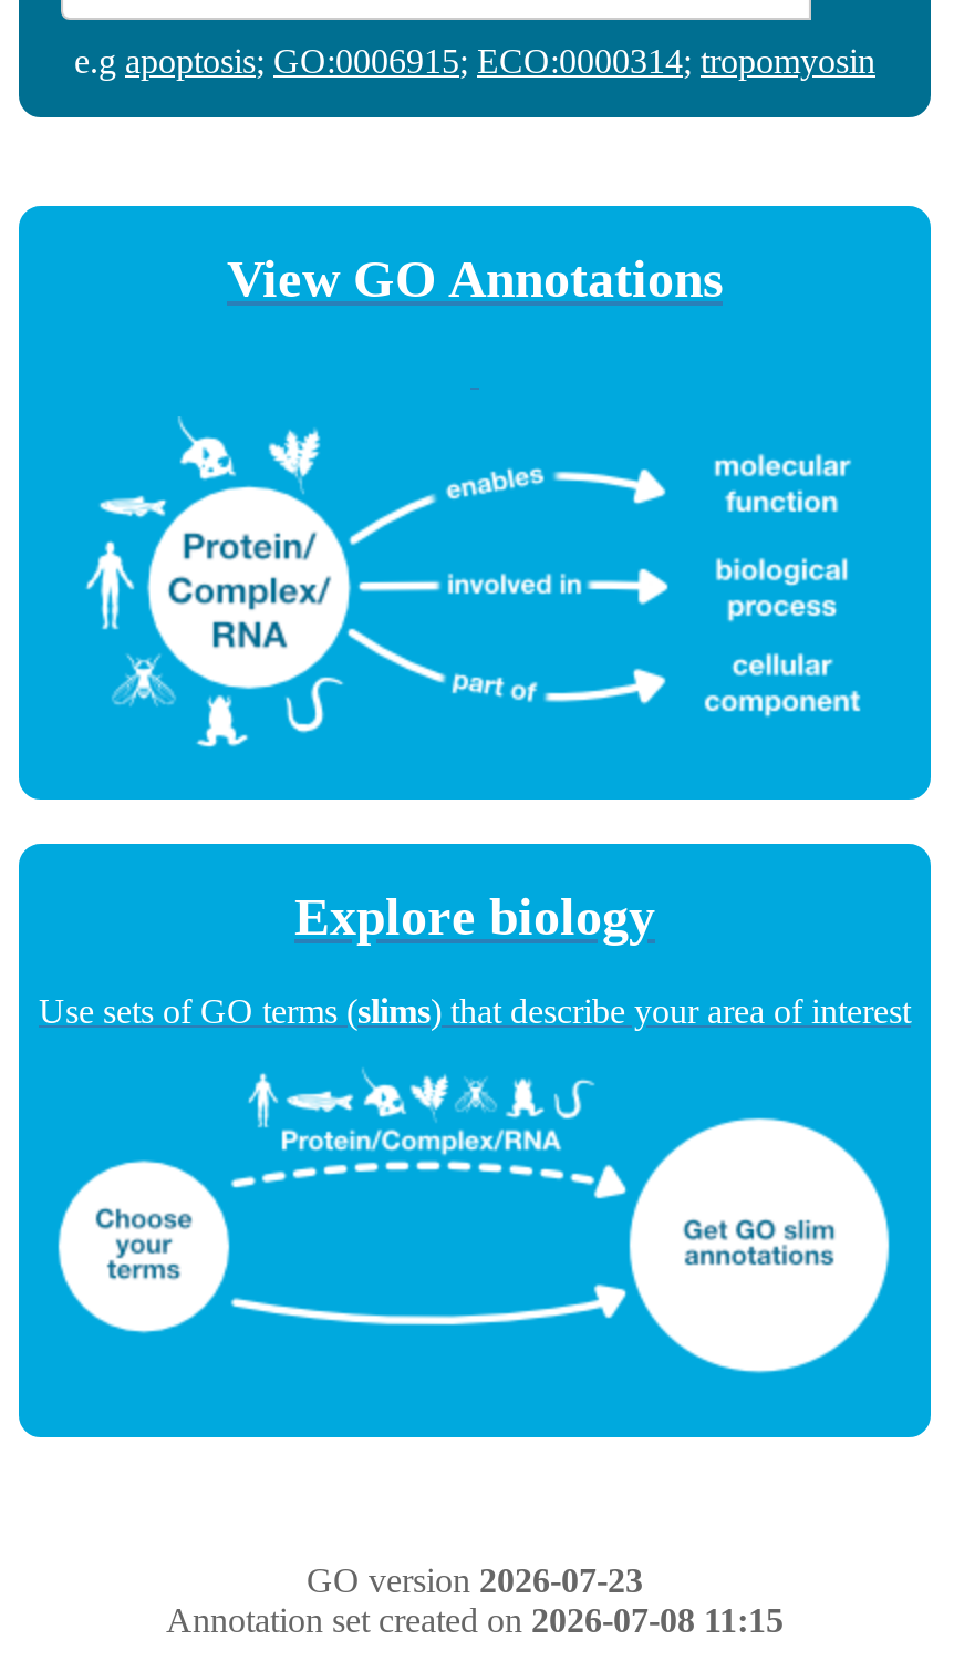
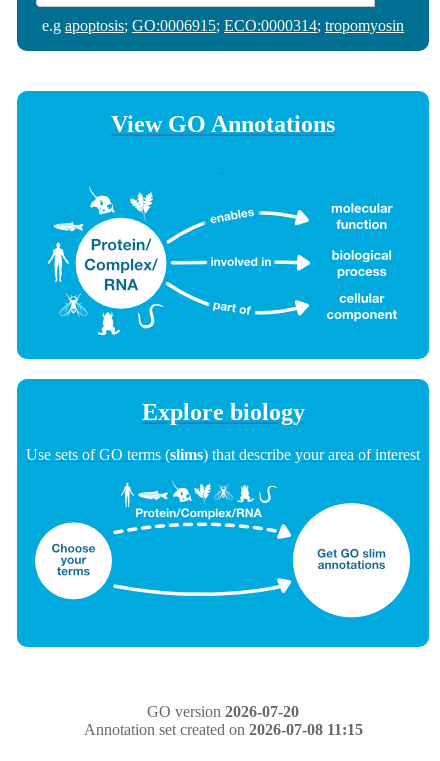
- GO version 2026-07-23
+ GO version 2026-07-20
